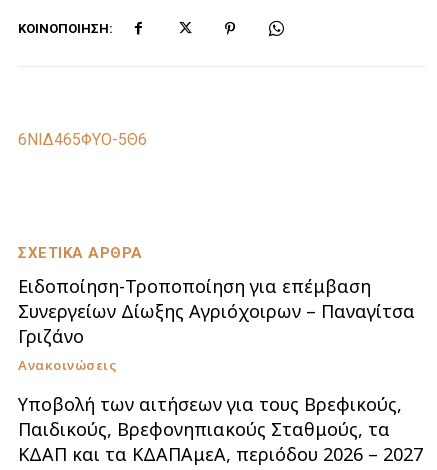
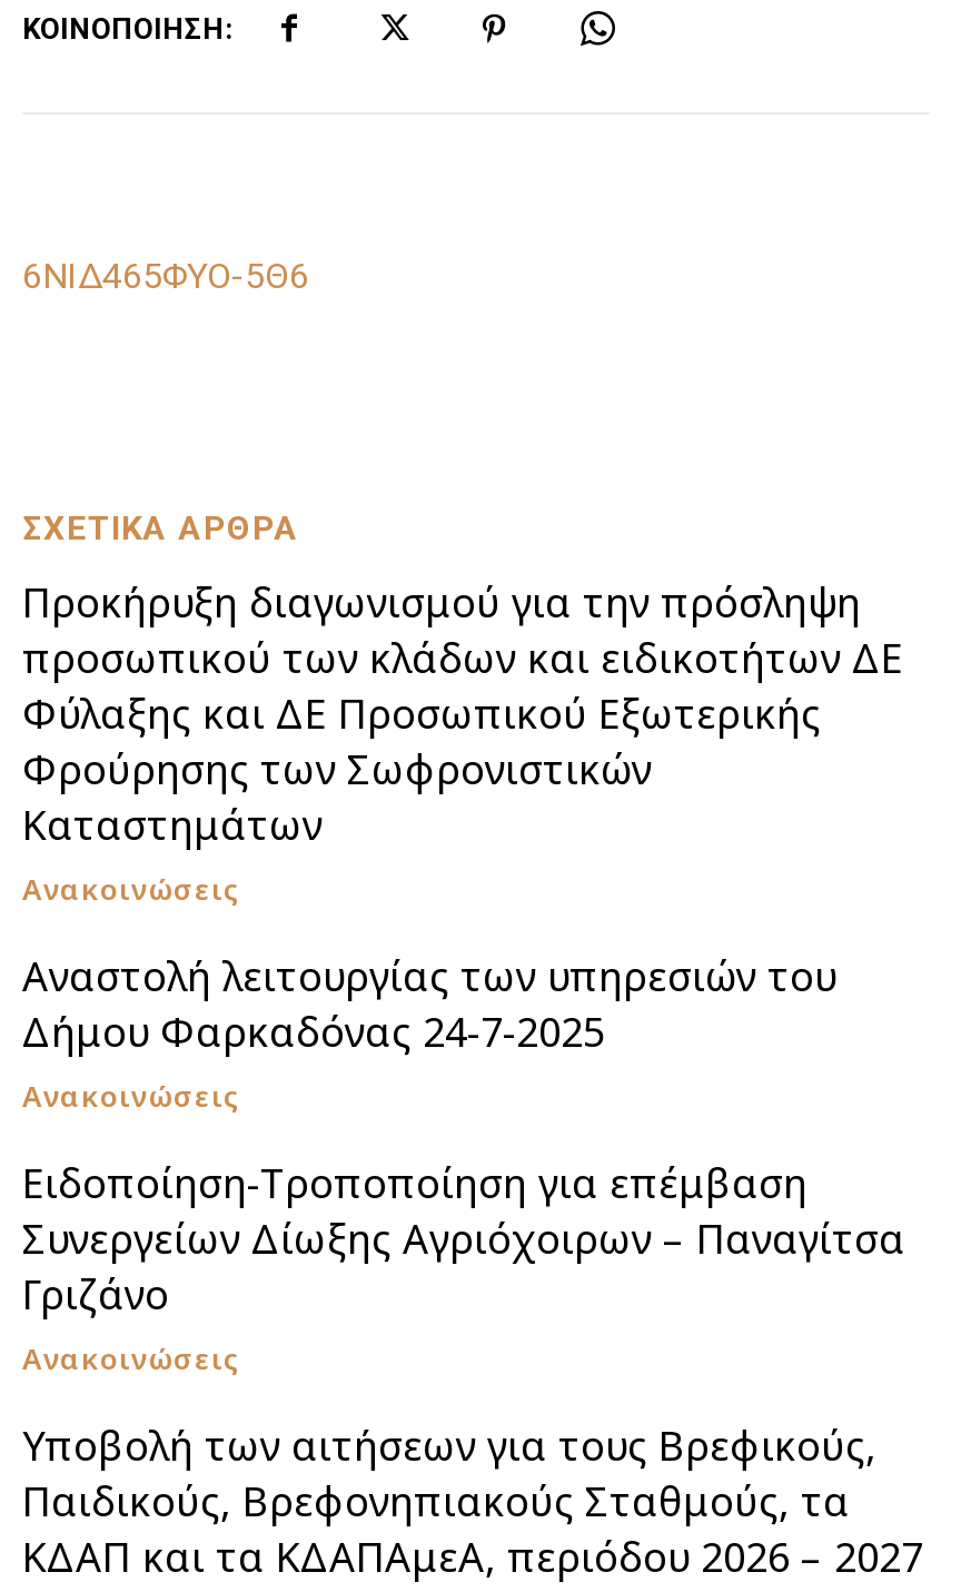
+ Προκήρυξη διαγωνισμού για την πρόσληψη
+ προσωπικού των κλάδων και ειδικοτήτων ΔΕ
+ Φύλαξης και ΔΕ Προσωπικού Εξωτερικής
+ Φρούρησης των Σωφρονιστικών
+ Καταστημάτων
+ Ανακοινώσεις
+ Αναστολή λειτουργίας των υπηρεσιών του
+ Δήμου Φαρκαδόνας 24-7-2025
+ Ανακοινώσεις
